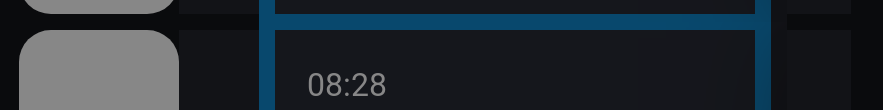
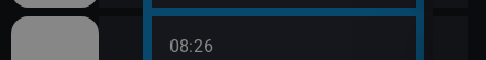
- 08:28
+ 08:26
